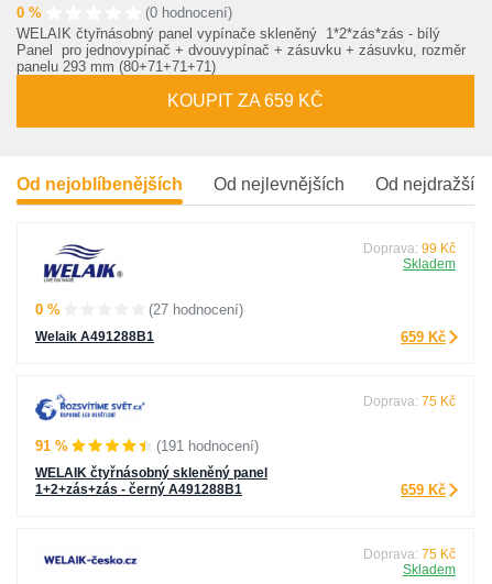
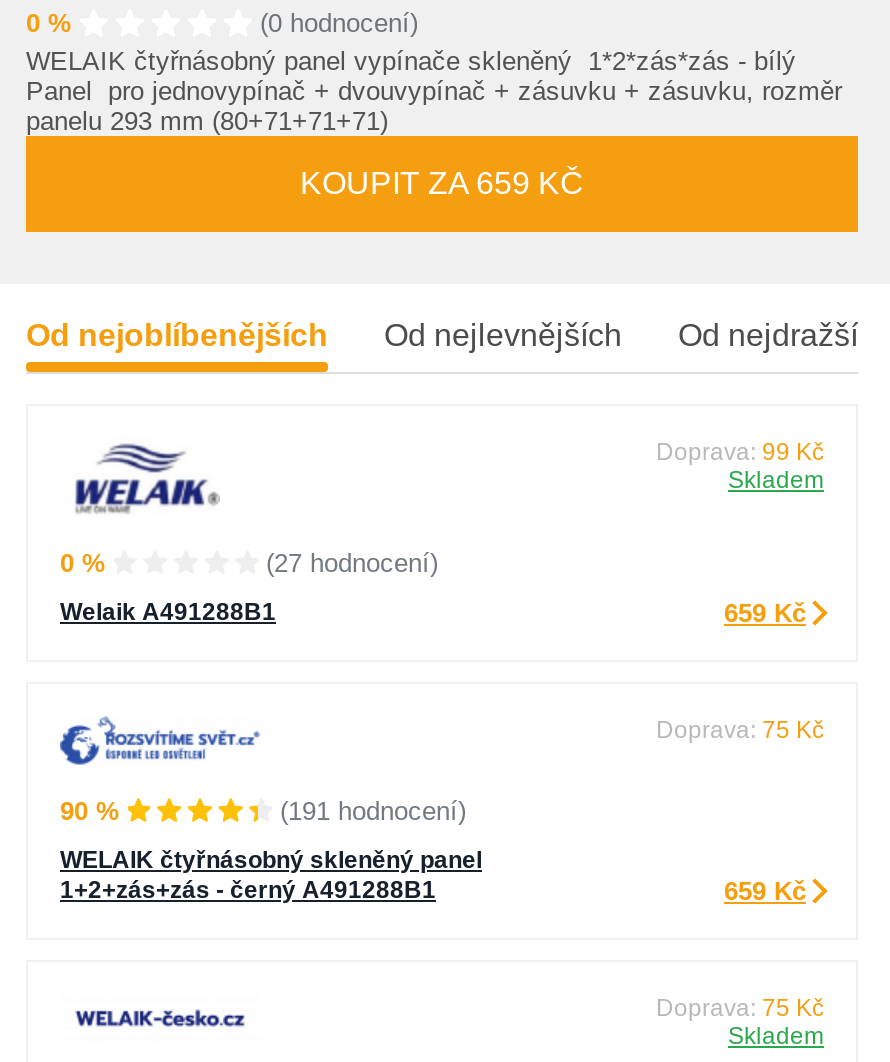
- 91 %
+ 90 %
